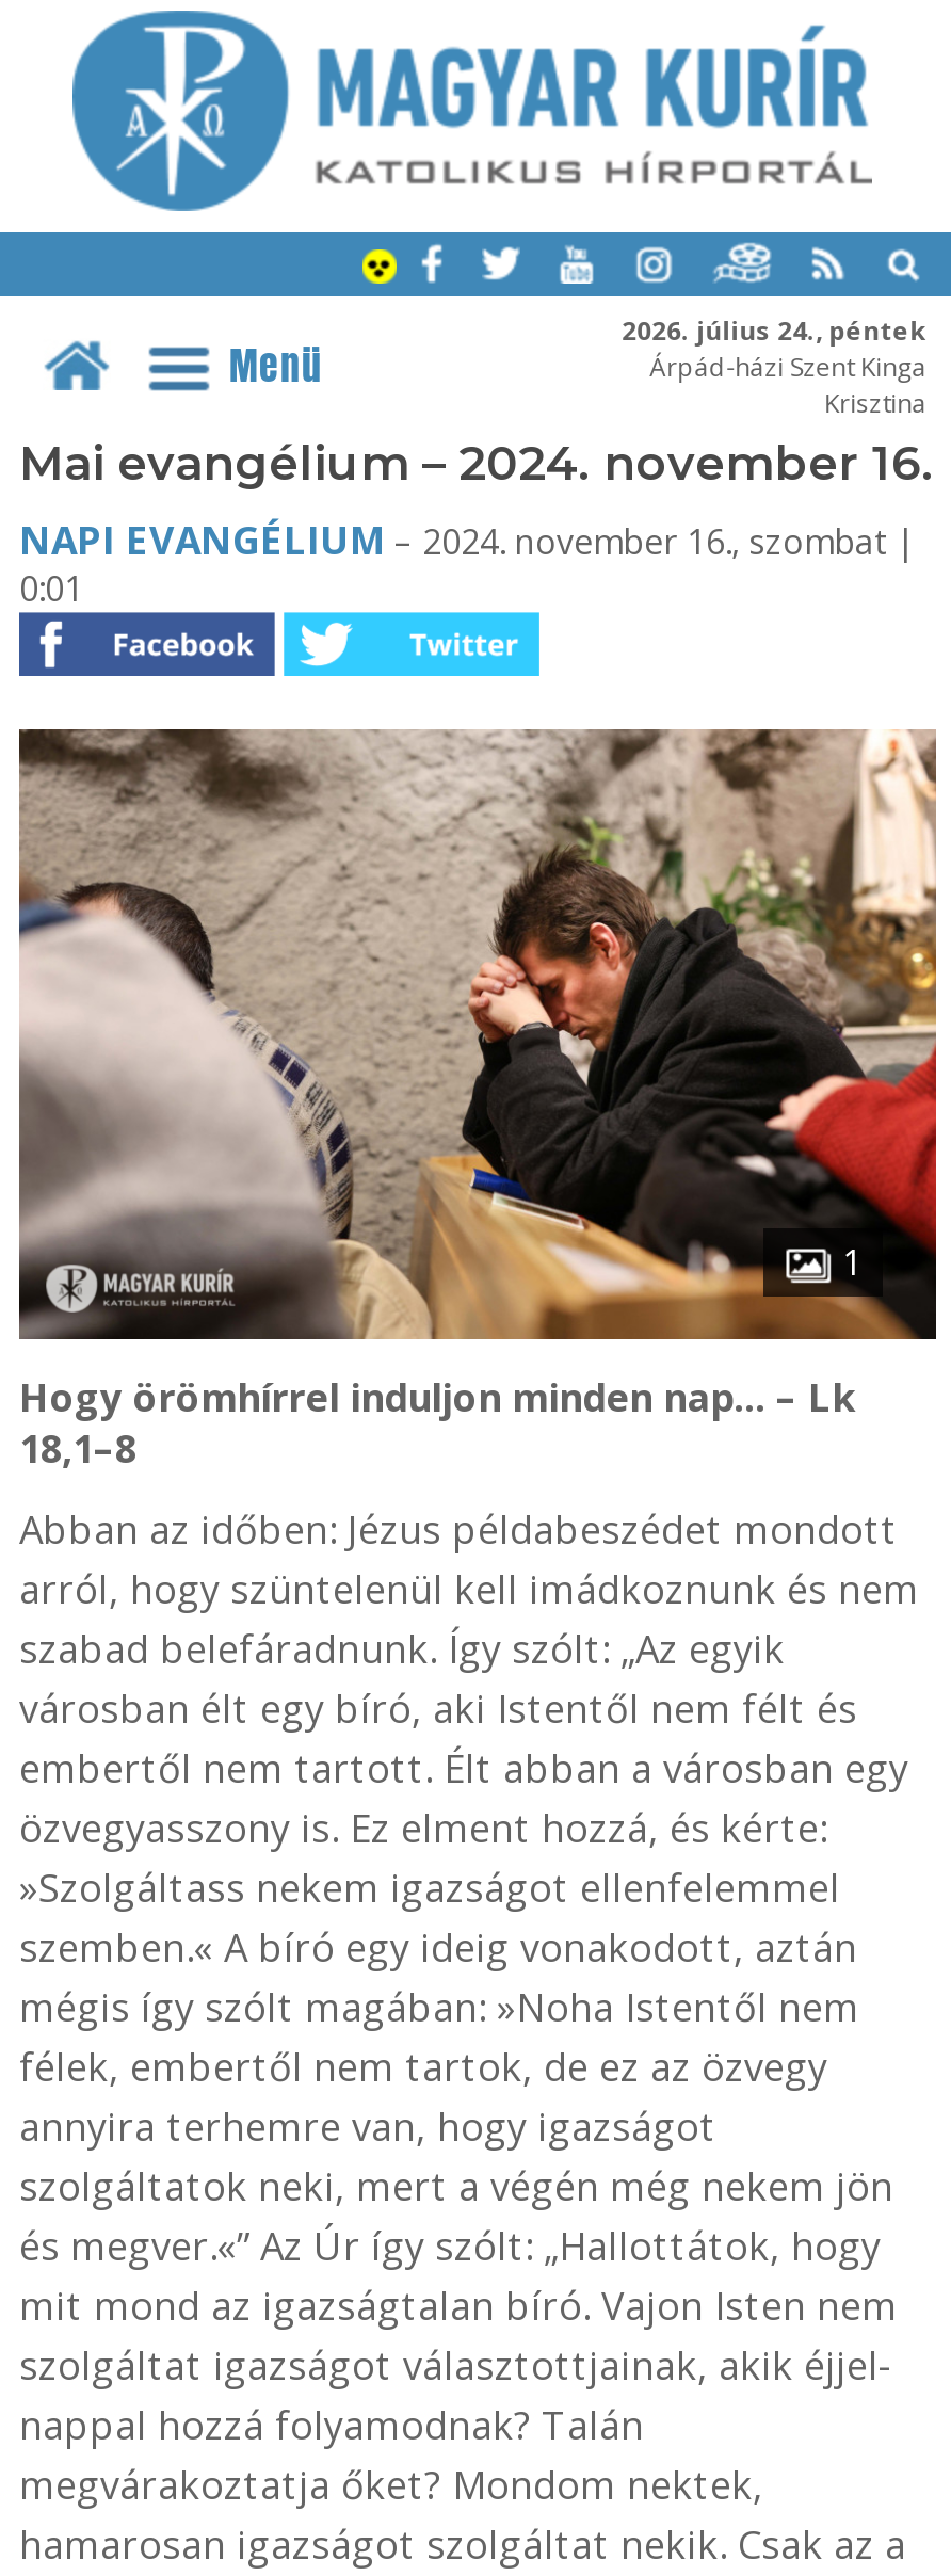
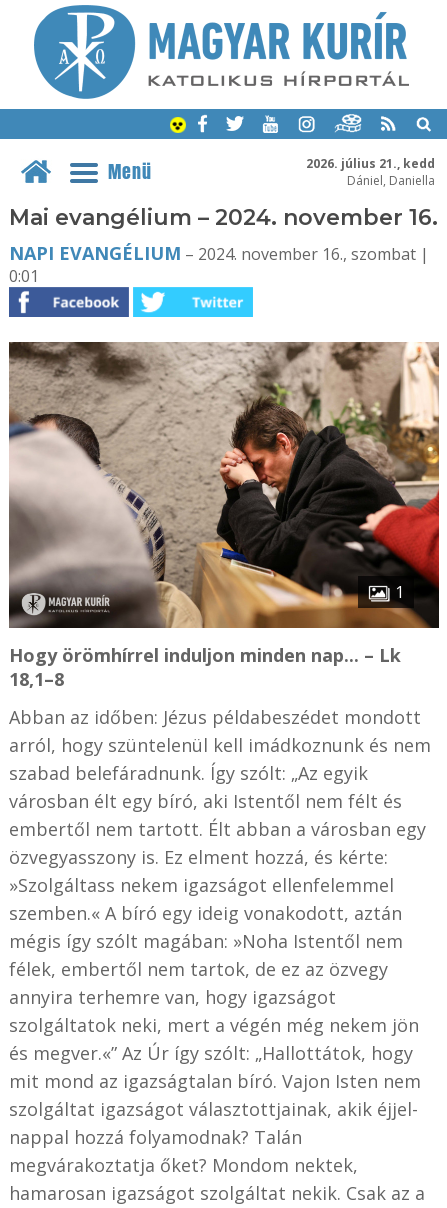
- 2026. július 24., péntek
- Árpád-házi Szent Kinga
- Krisztina
+ 2026. július 21., kedd
+ Dániel, Daniella
